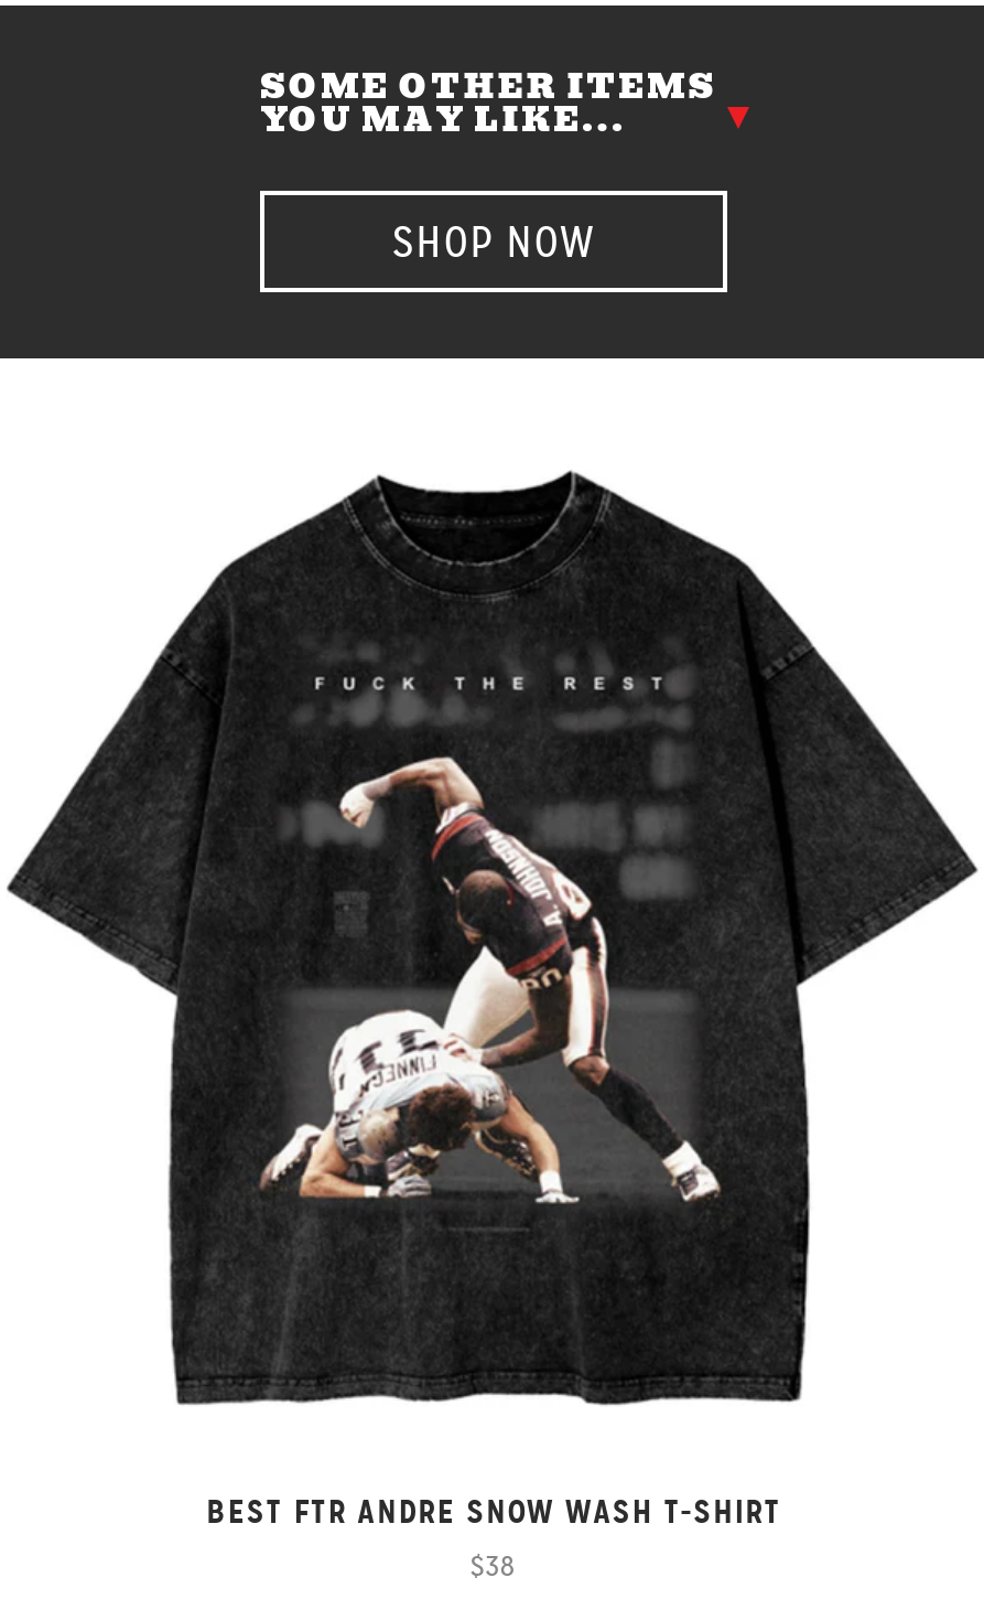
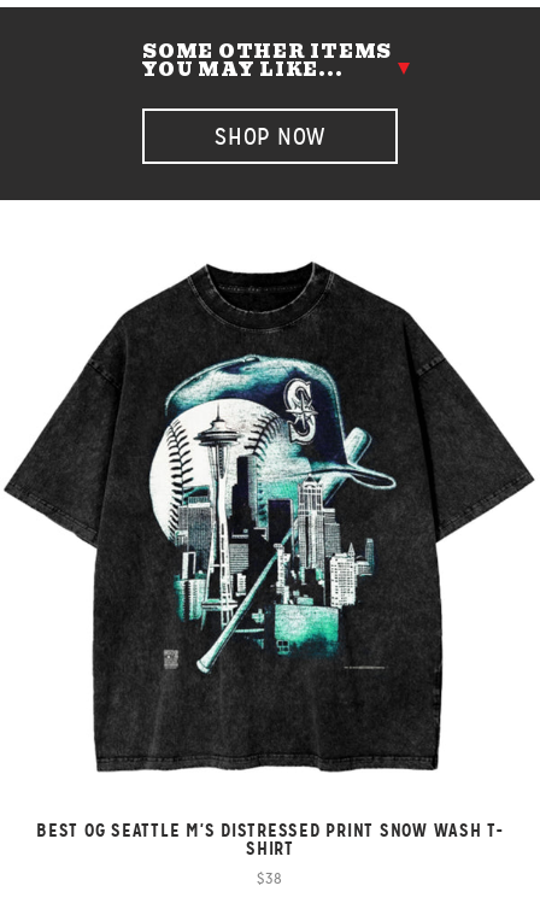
- [image]
+ [image]

- BEST FTR ANDRE SNOW WASH T-SHIRT
+ BEST OG SEATTLE M'S DISTRESSED PRINT SNOW WASH T-
+ SHIRT
